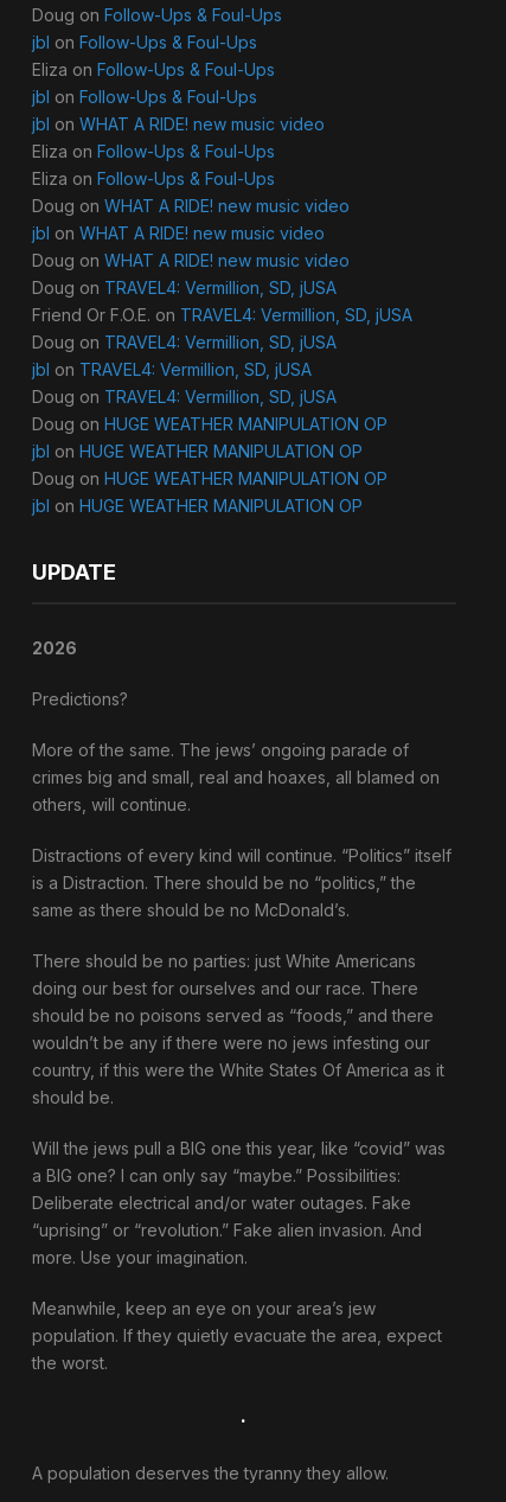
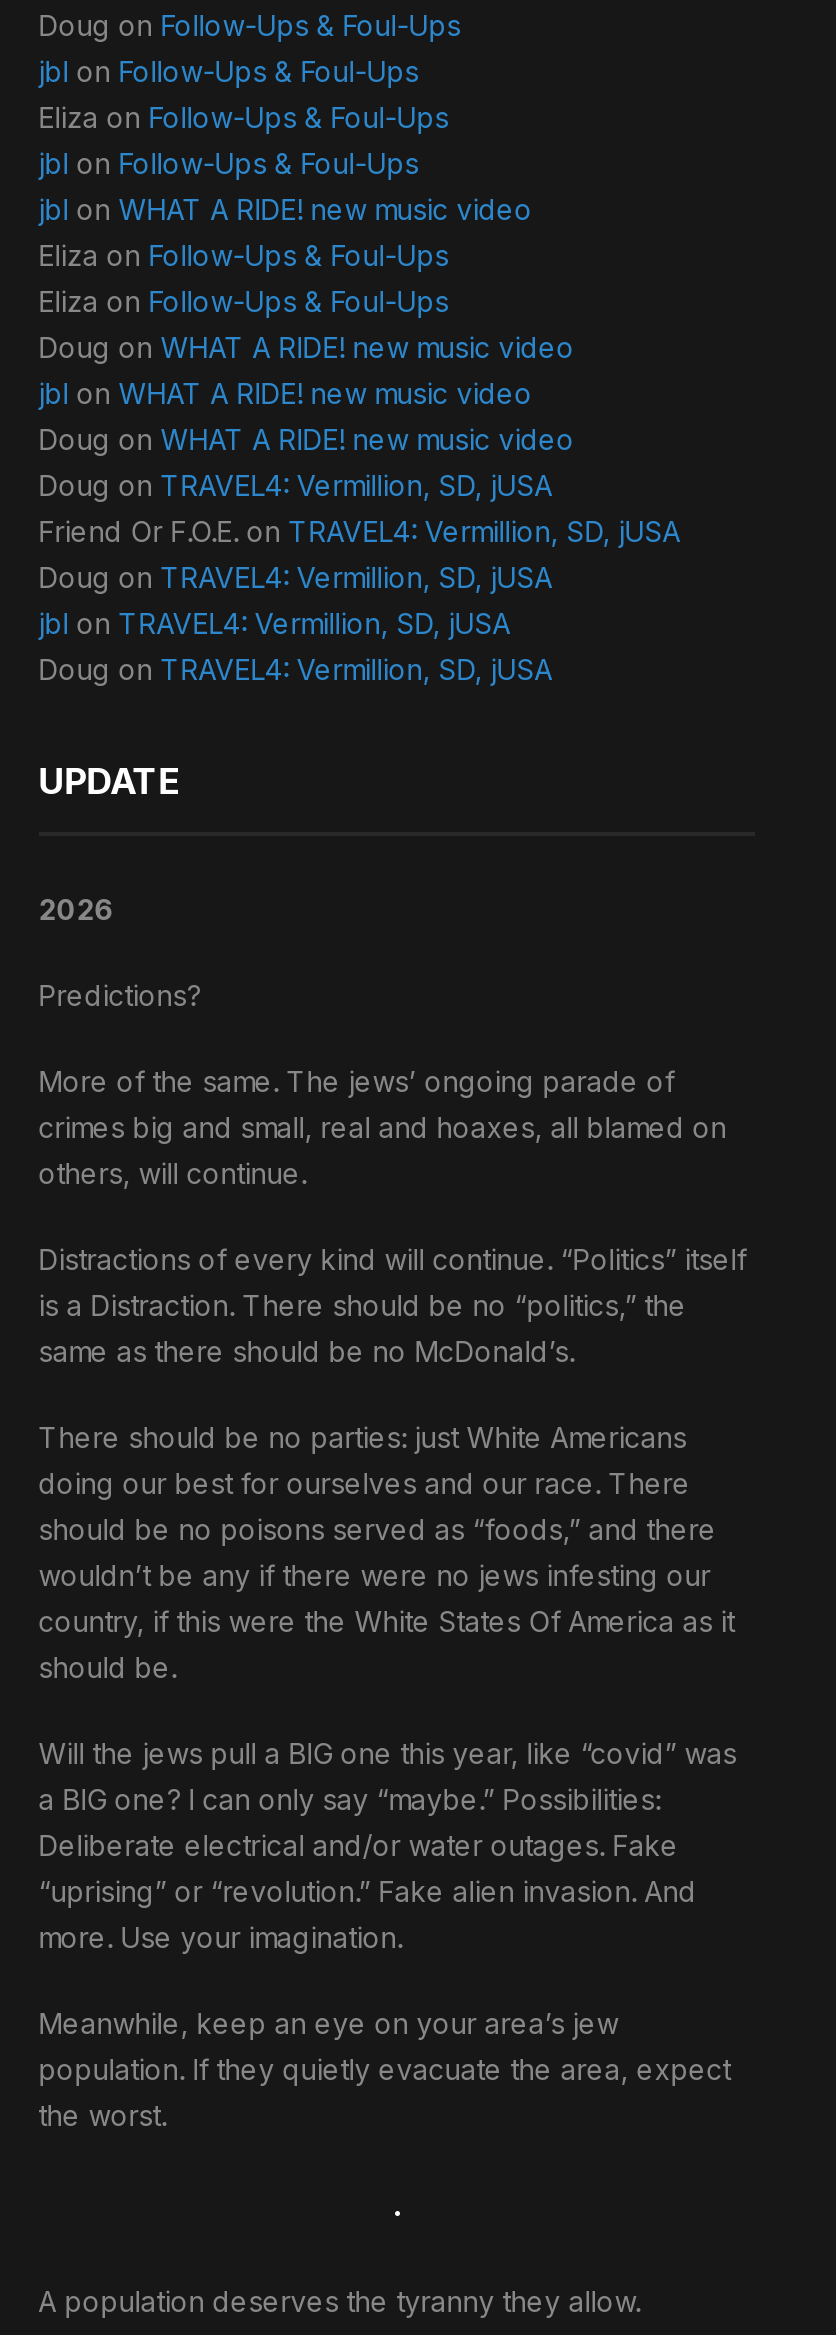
- Doug on HUGE WEATHER MANIPULATION OP
- jbl on HUGE WEATHER MANIPULATION OP
- Doug on HUGE WEATHER MANIPULATION OP
- jbl on HUGE WEATHER MANIPULATION OP
